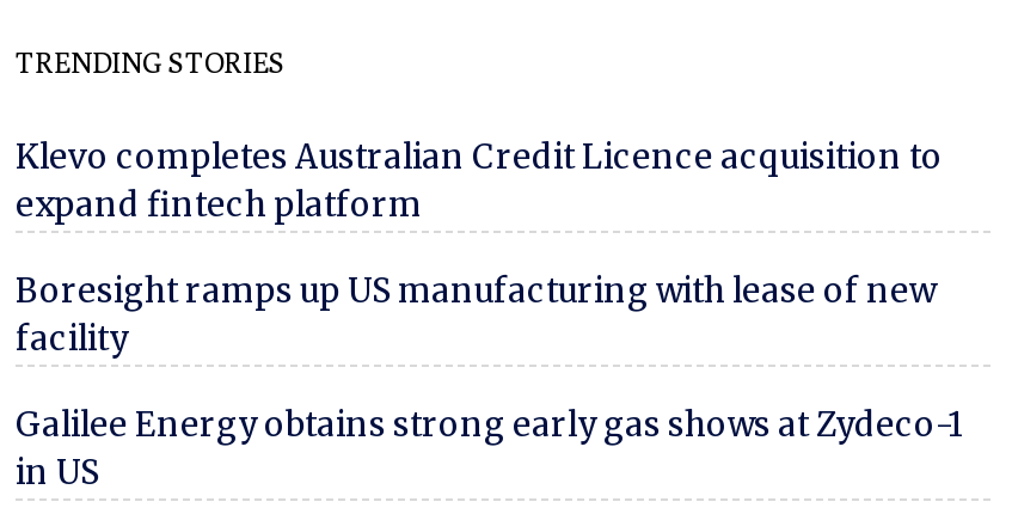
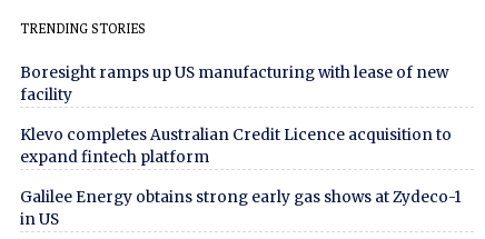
moved down: Klevo completes Australian Credit Licence acquisition to | expand fintech platform

moved up: Boresight ramps up US manufacturing with lease of new | facility
